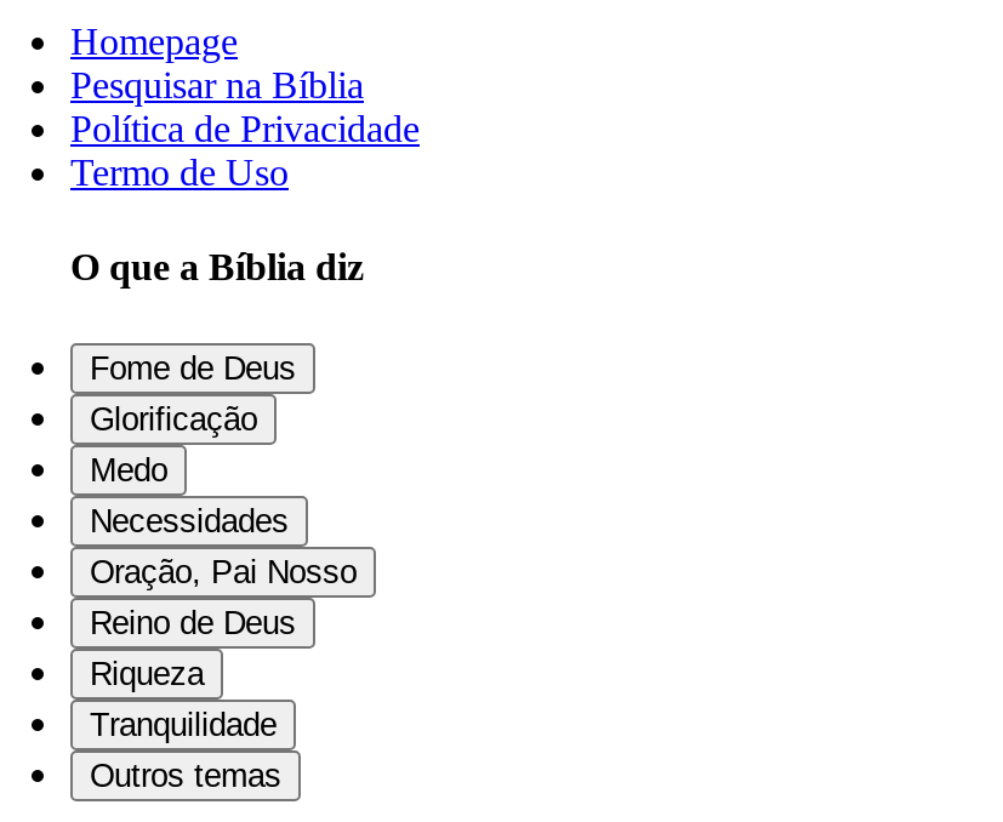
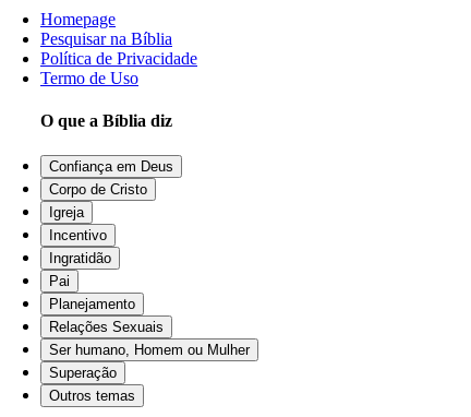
- Fome de Deus
- Glorificação
- Medo
- Necessidades
- Oração, Pai Nosso
- Reino de Deus
- Riqueza
- Tranquilidade
+ Confiança em Deus
+ Corpo de Cristo
+ Igreja
+ Incentivo
+ Ingratidão
+ Pai
+ Planejamento
+ Relações Sexuais
+ Ser humano, Homem ou Mulher
+ Superação
